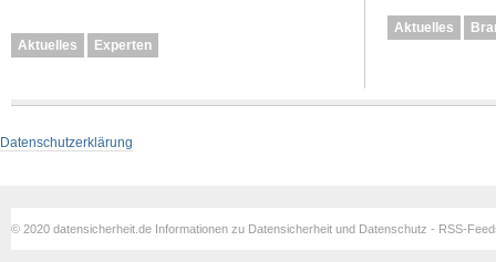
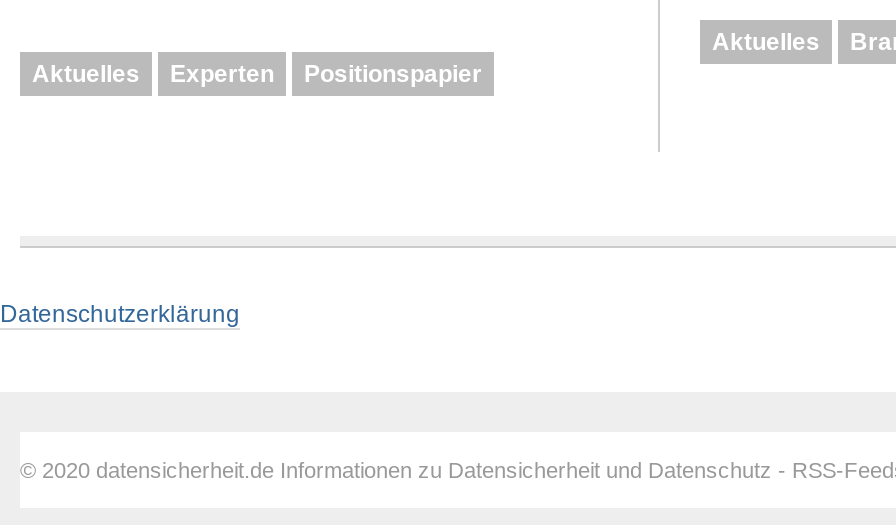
+ Positionspapier
